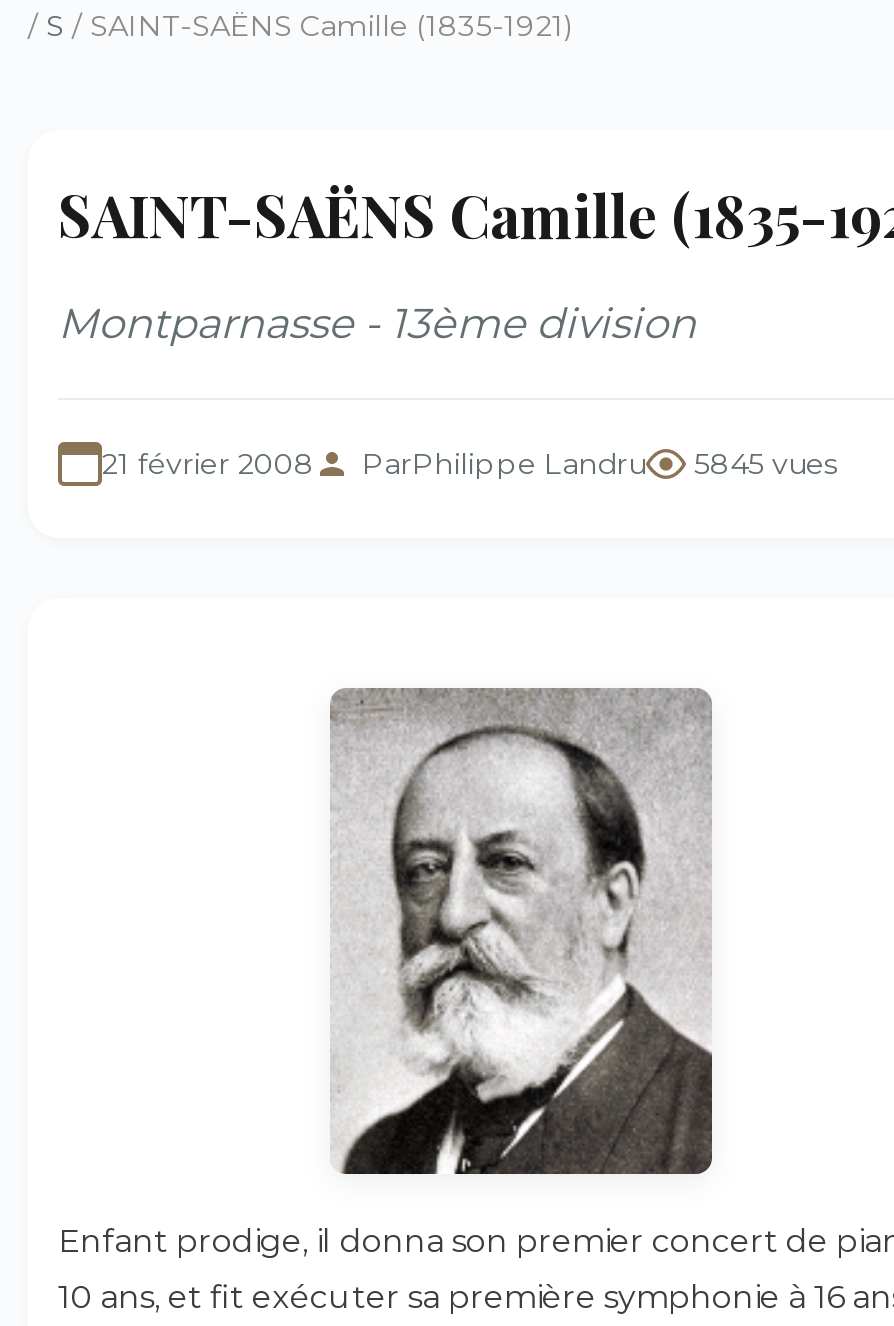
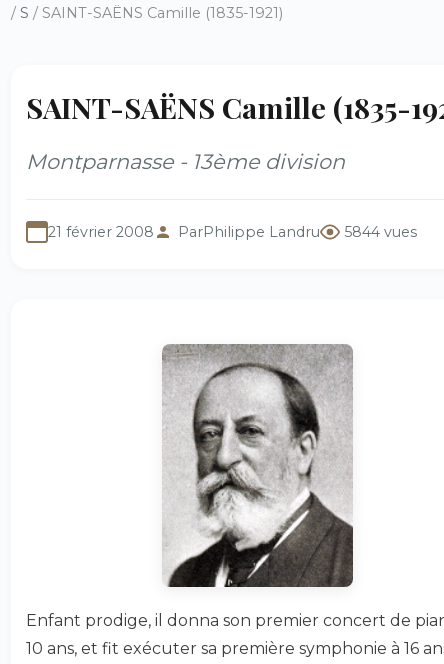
- 21 février 2008 ParPhilippe Landru 5845 vues
+ 21 février 2008 ParPhilippe Landru 5844 vues
